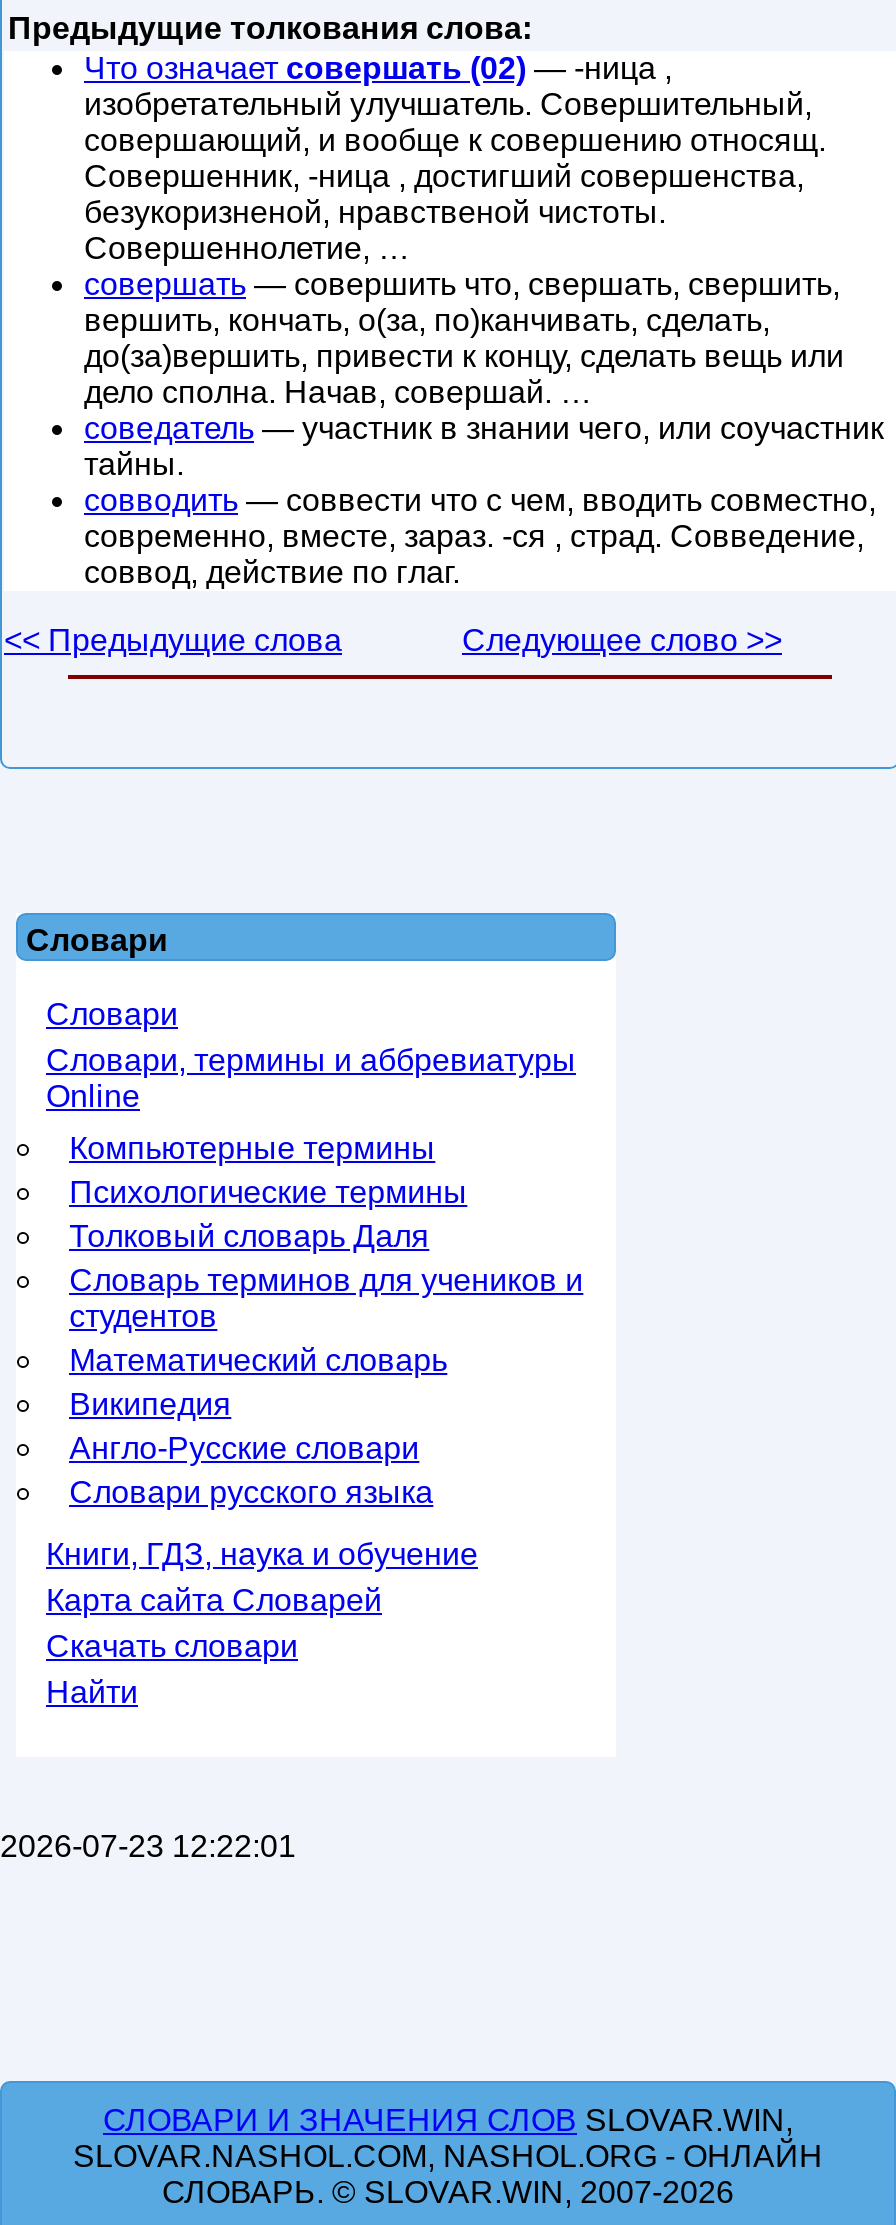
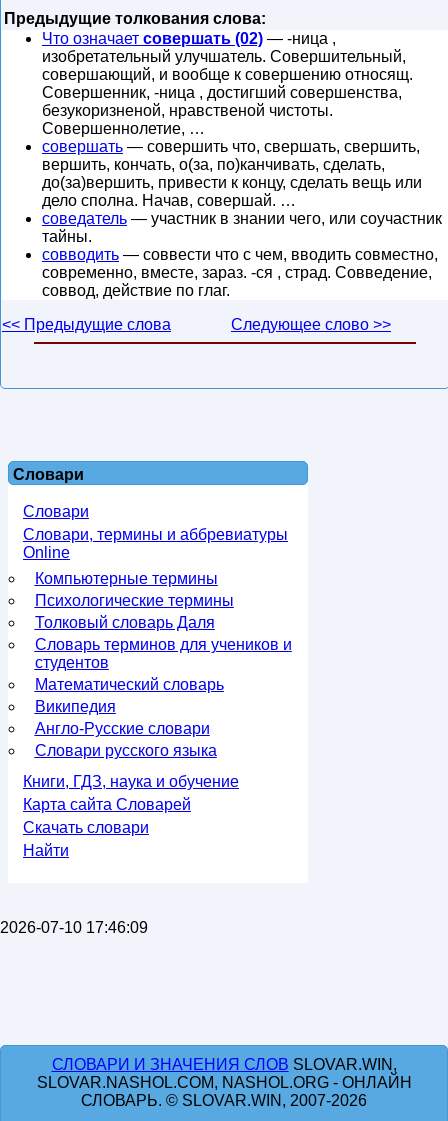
- 2026-07-23 12:22:01
+ 2026-07-10 17:46:09
